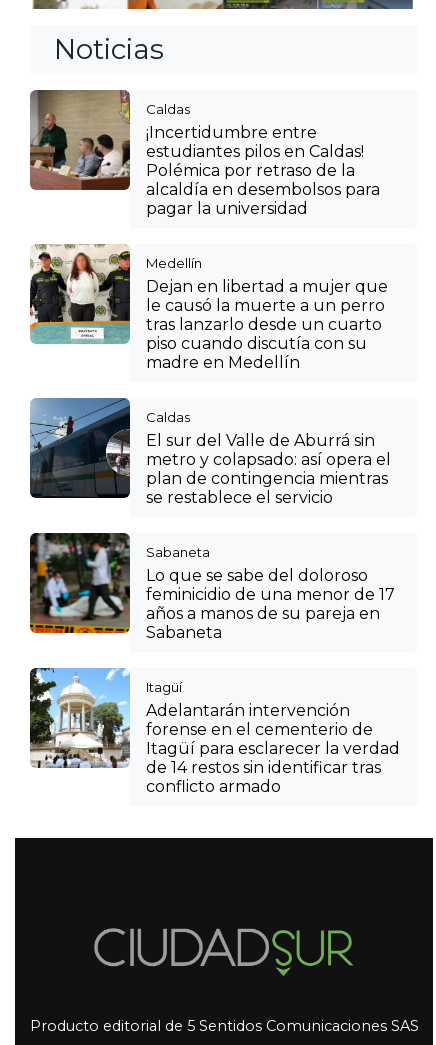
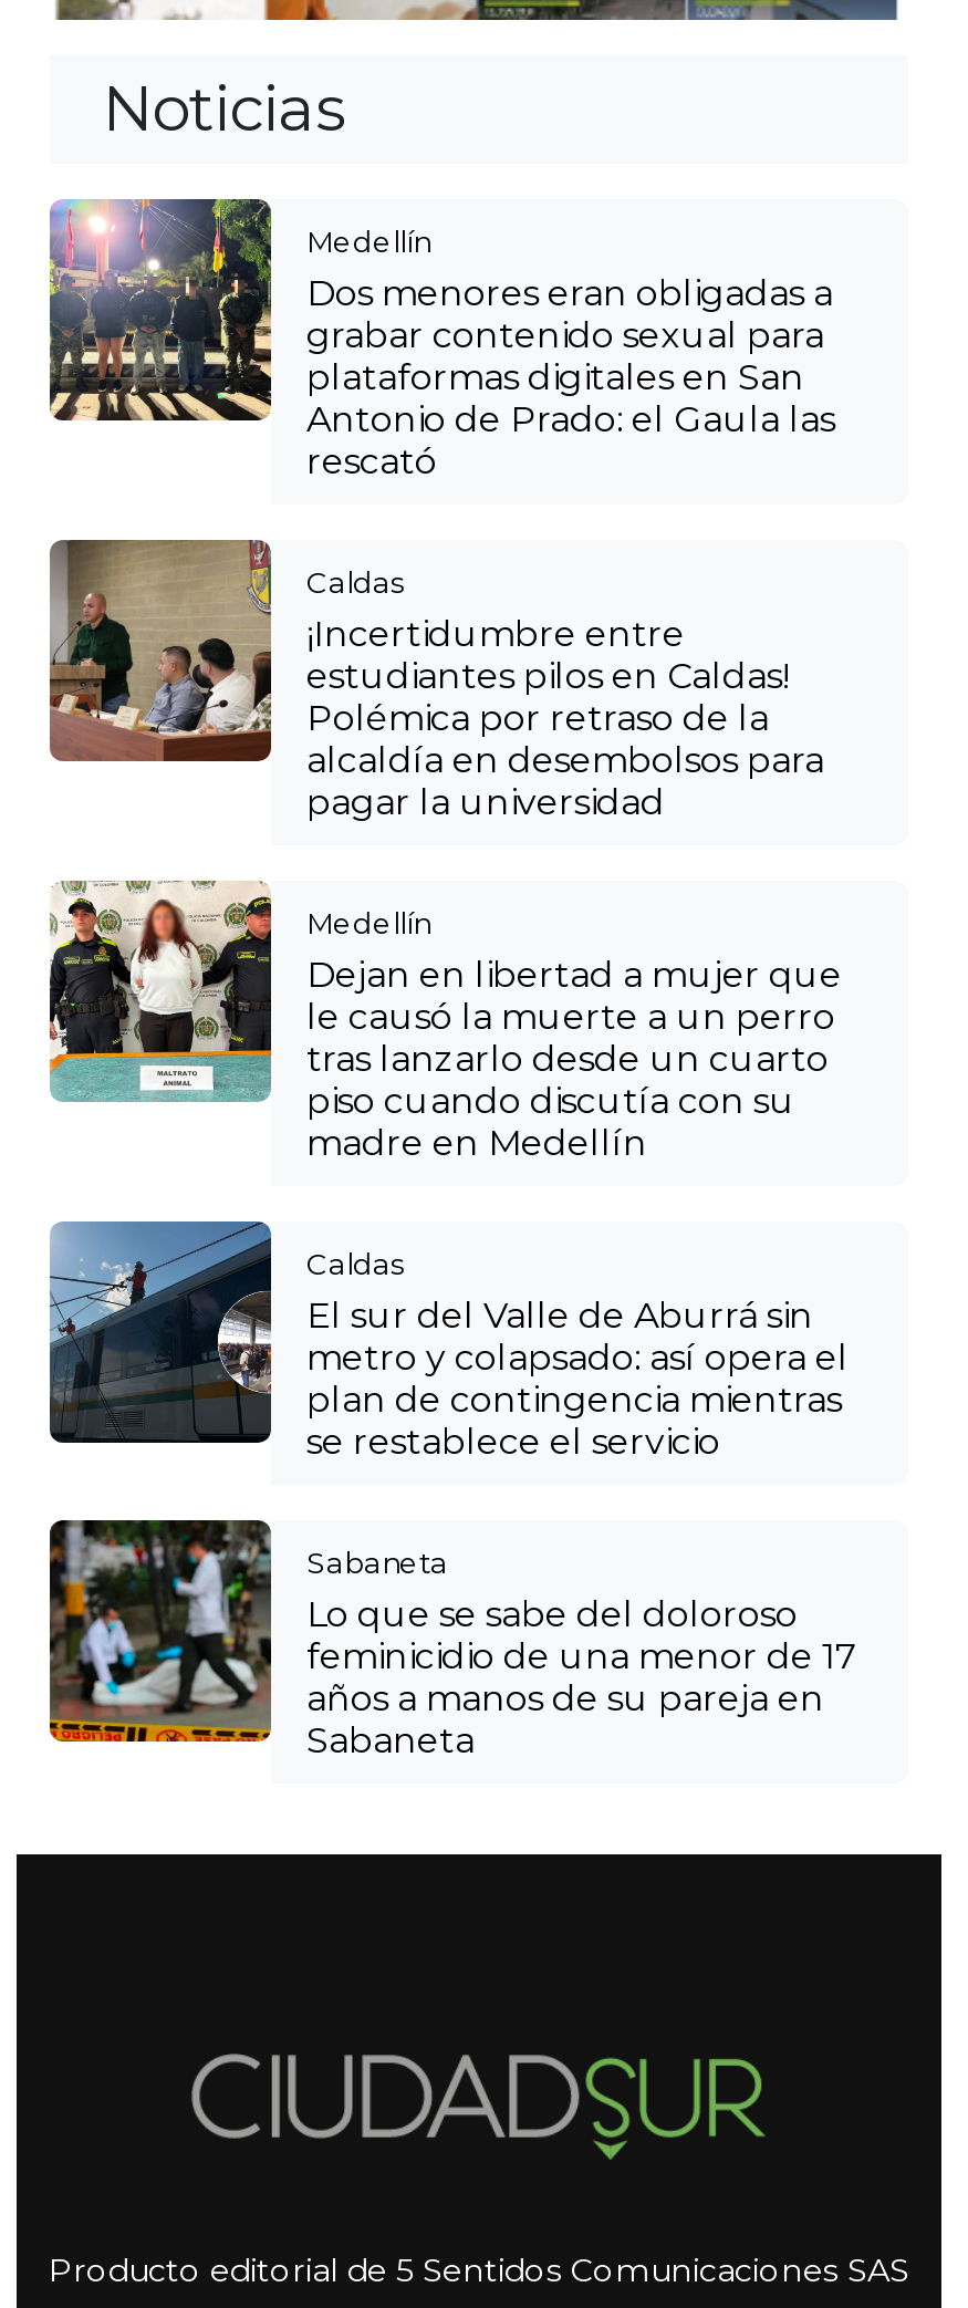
+ [image]
+ Medellín
+ Dos menores eran obligadas a
+ grabar contenido sexual para
+ plataformas digitales en San
+ Antonio de Prado: el Gaula las
+ rescató

moved down: [image] | Caldas | ¡Incertidumbre entre | ... | años a manos de su pareja en | Sabaneta

- [image]
- Itagüí
- Adelantarán intervención
- forense en el cementerio de
- Itagüí para esclarecer la verdad
- de 14 restos sin identificar tras
- conflicto armado
